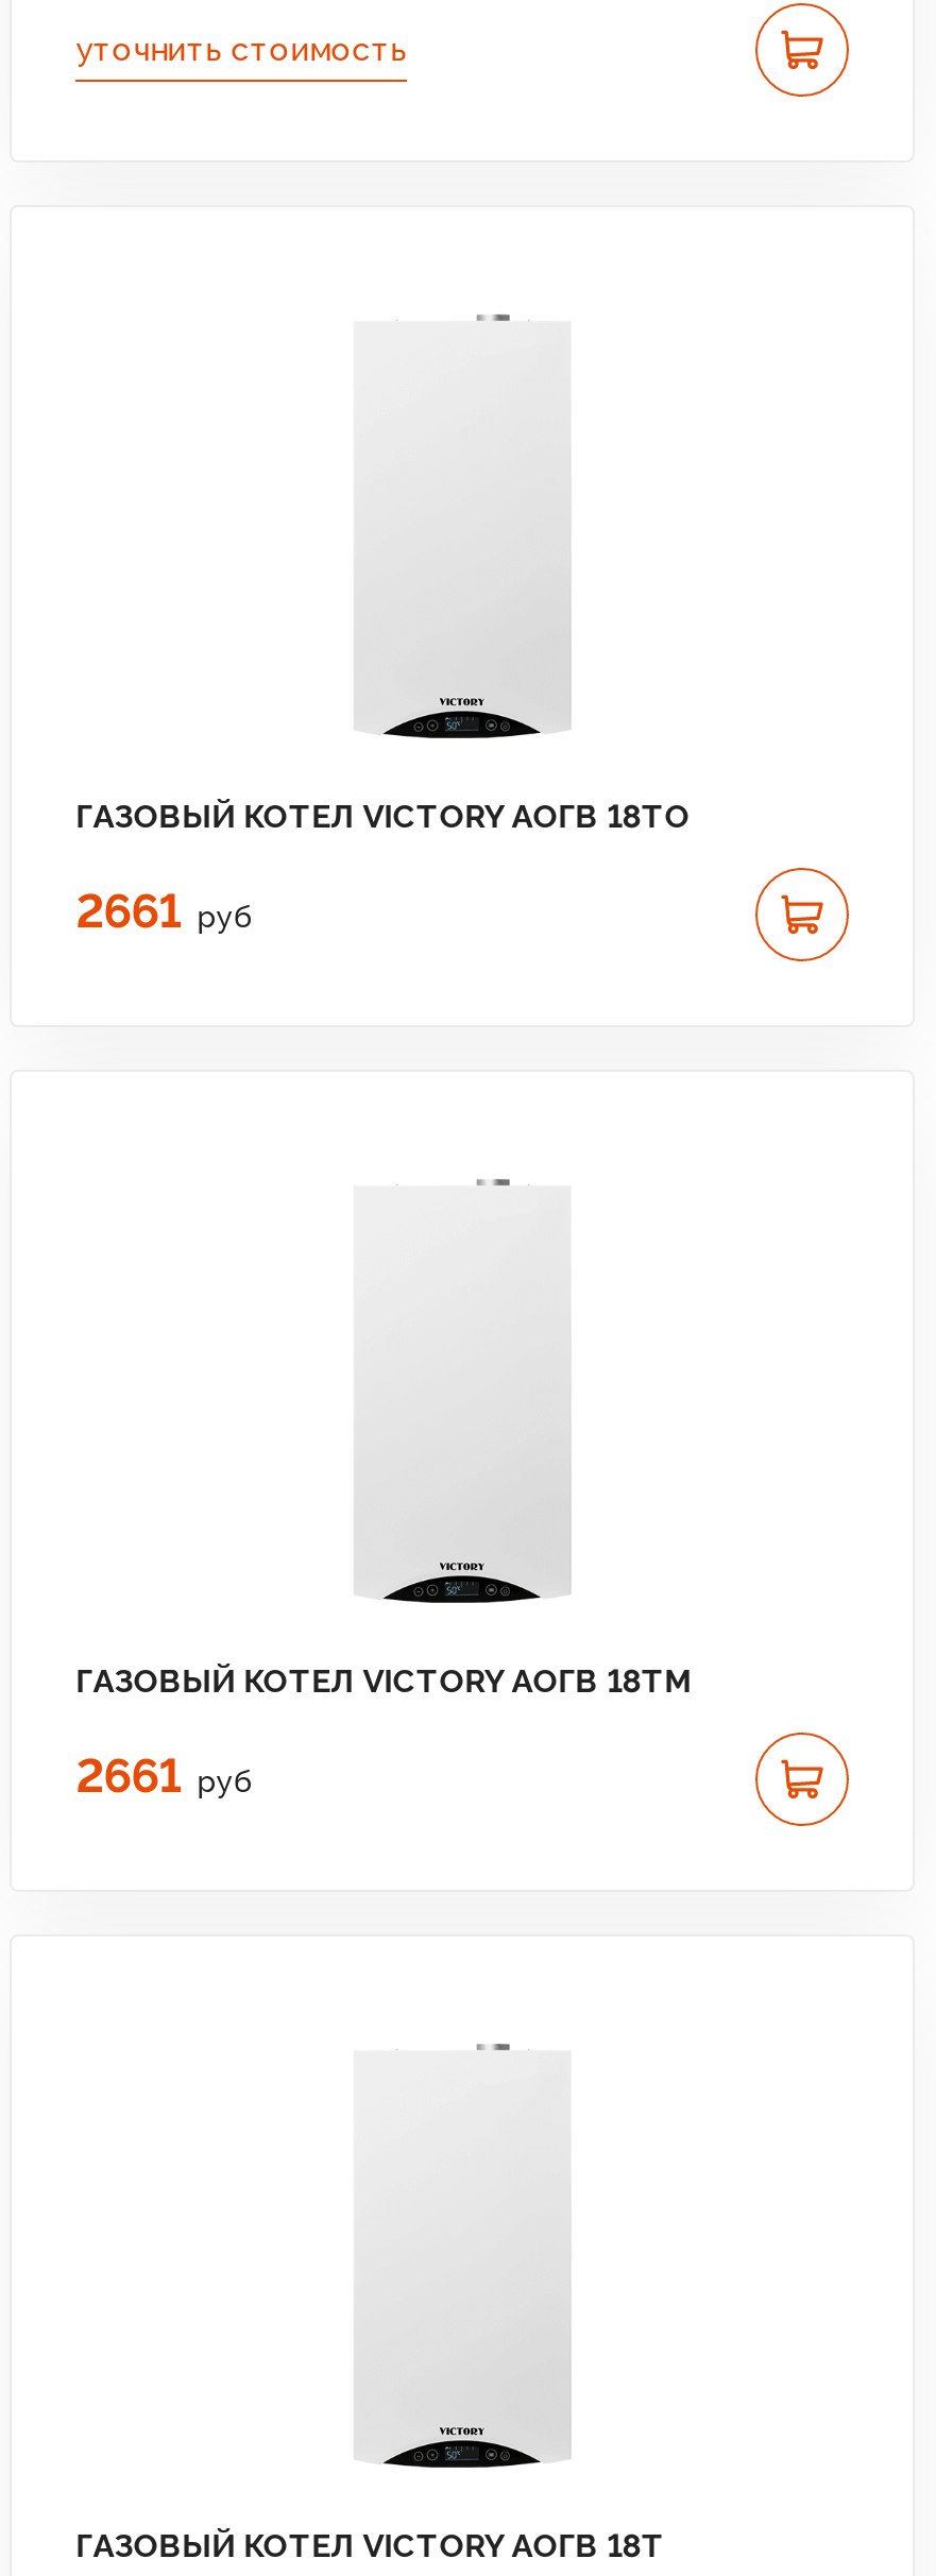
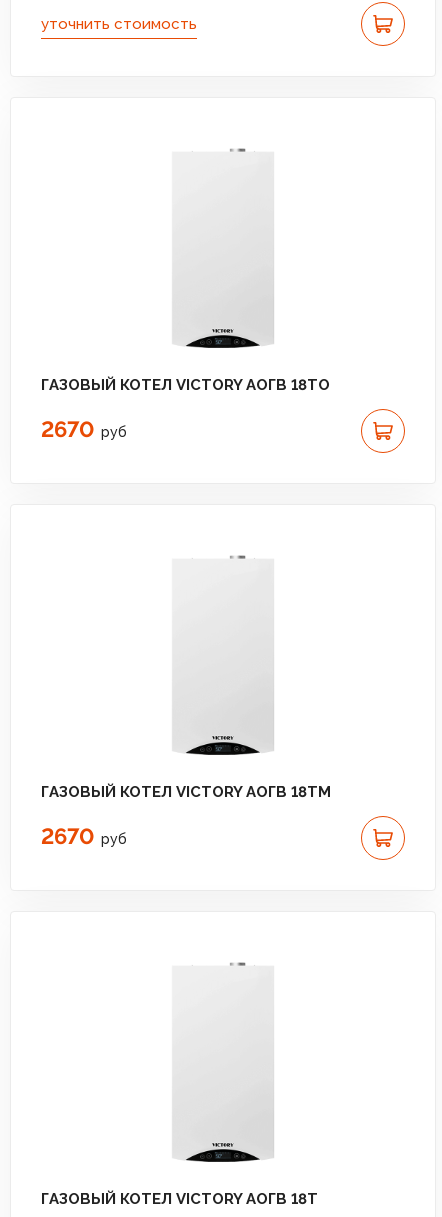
- 2661 руб
+ 2670 руб

- 2661 руб
+ 2670 руб
